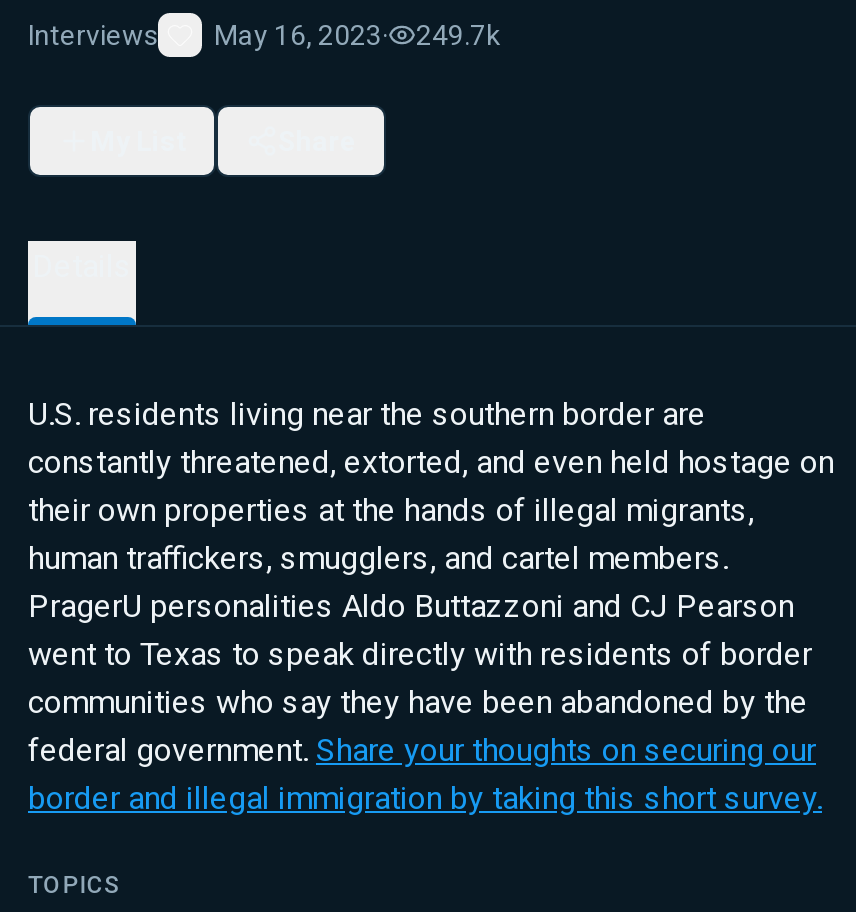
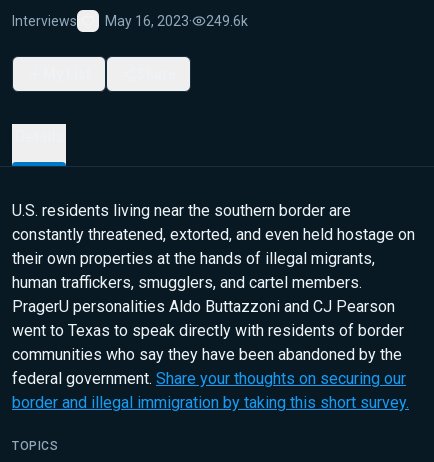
- Interviews May 16, 2023· 249.7k
+ Interviews May 16, 2023· 249.6k
